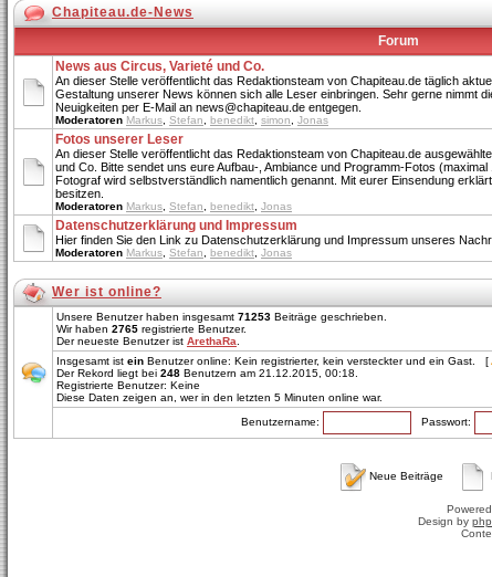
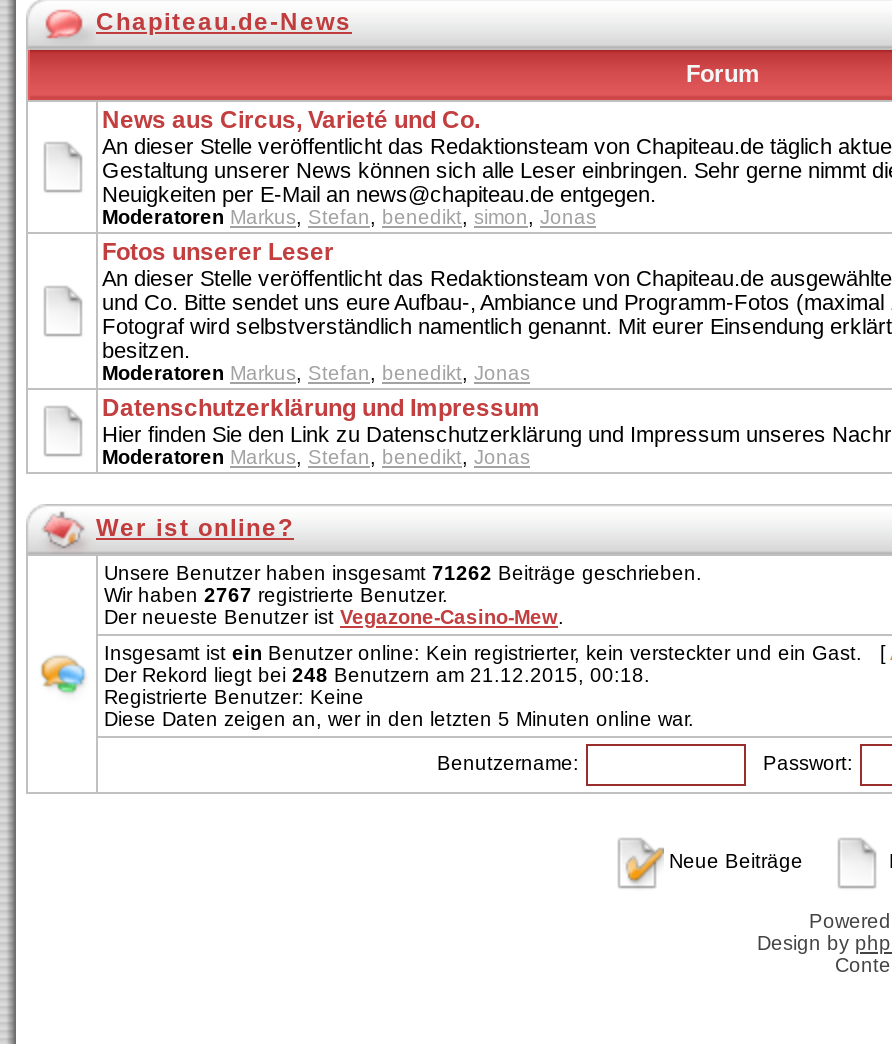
- Unsere Benutzer haben insgesamt 71253 Beiträge geschrieben.
+ Unsere Benutzer haben insgesamt 71262 Beiträge geschrieben.

- Wir haben 2765 registrierte Benutzer.
+ Wir haben 2767 registrierte Benutzer.

- Der neueste Benutzer ist ArethaRa.
+ Der neueste Benutzer ist Vegazone-Casino-Mew.
